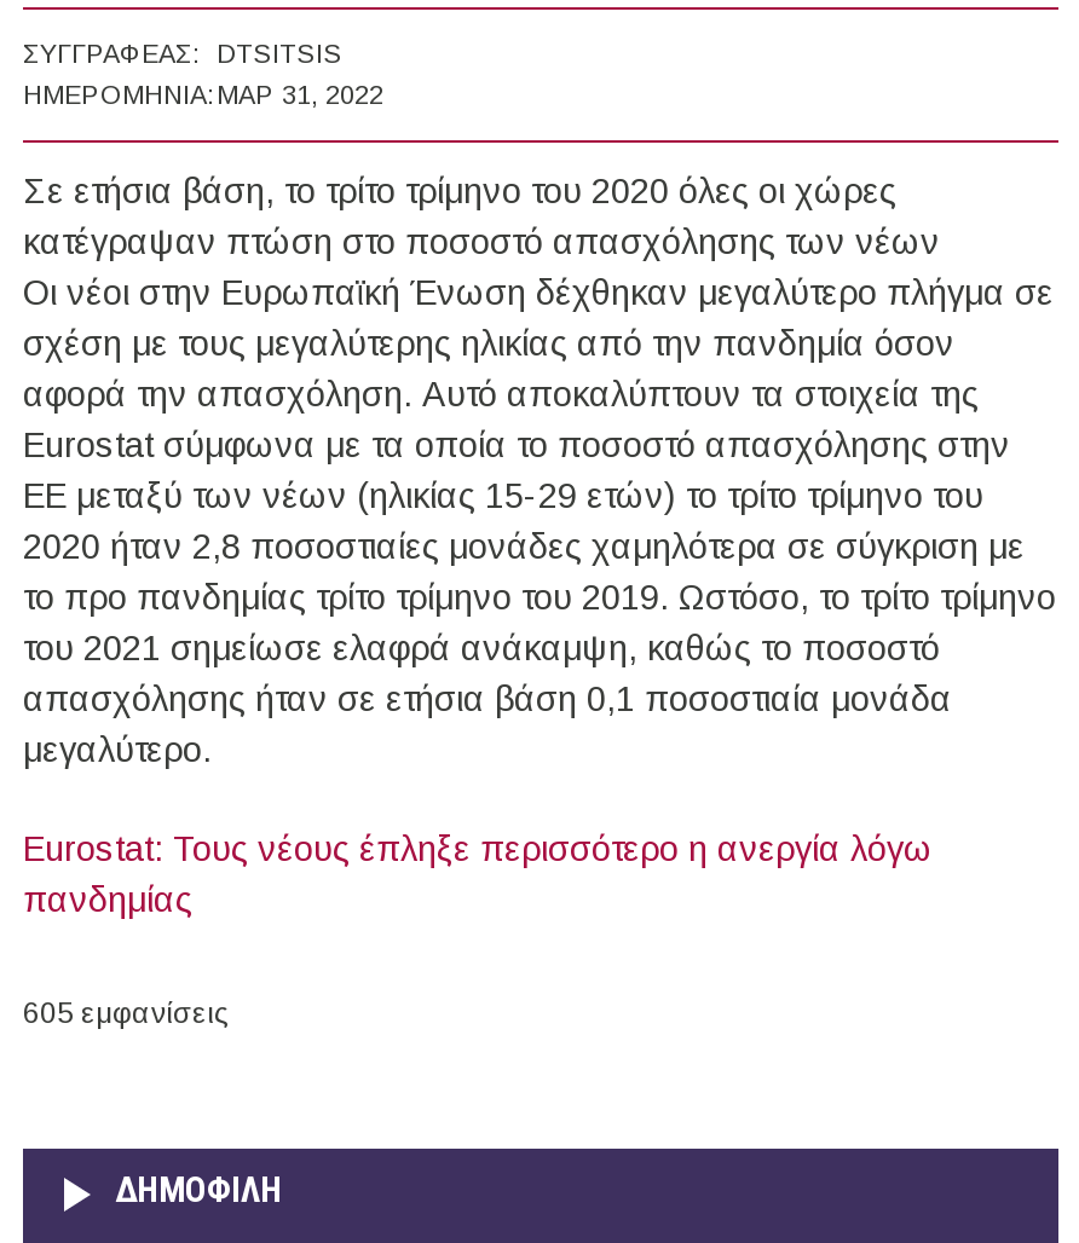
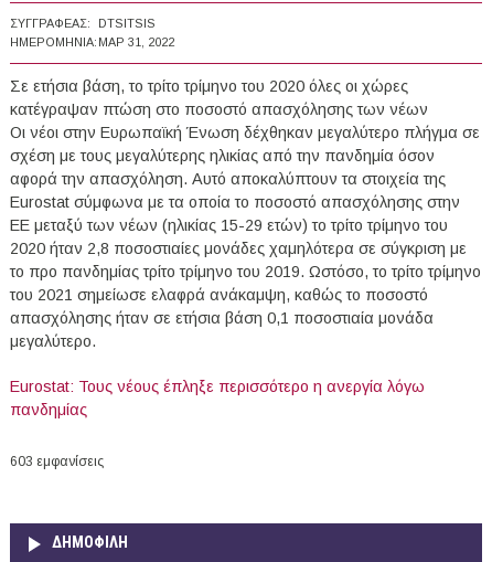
- 605 εμφανίσεις
+ 603 εμφανίσεις
